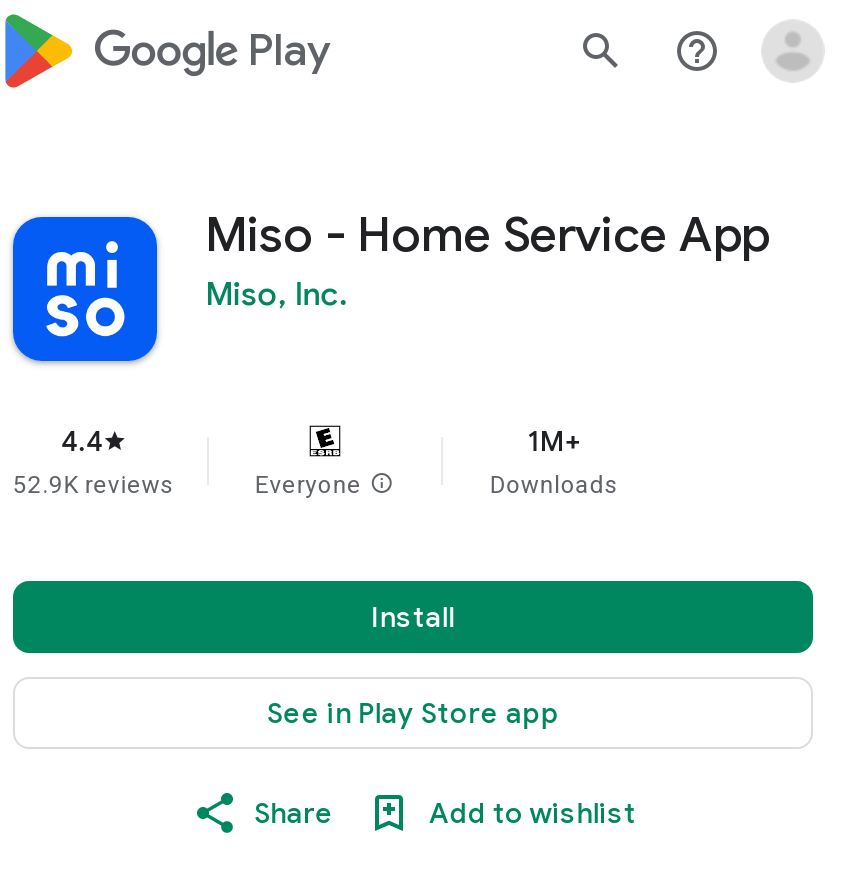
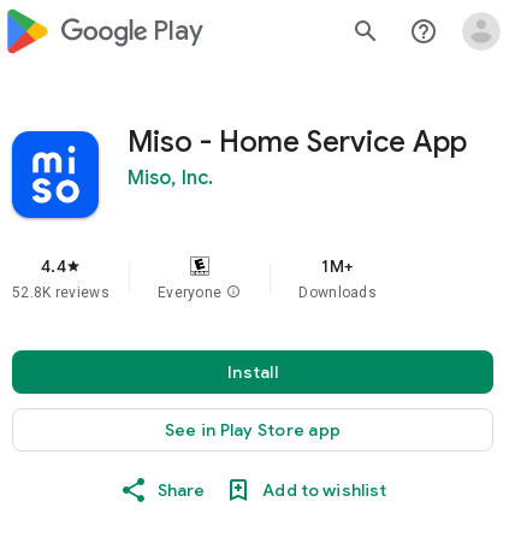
- 52.9K reviews
+ 52.8K reviews
